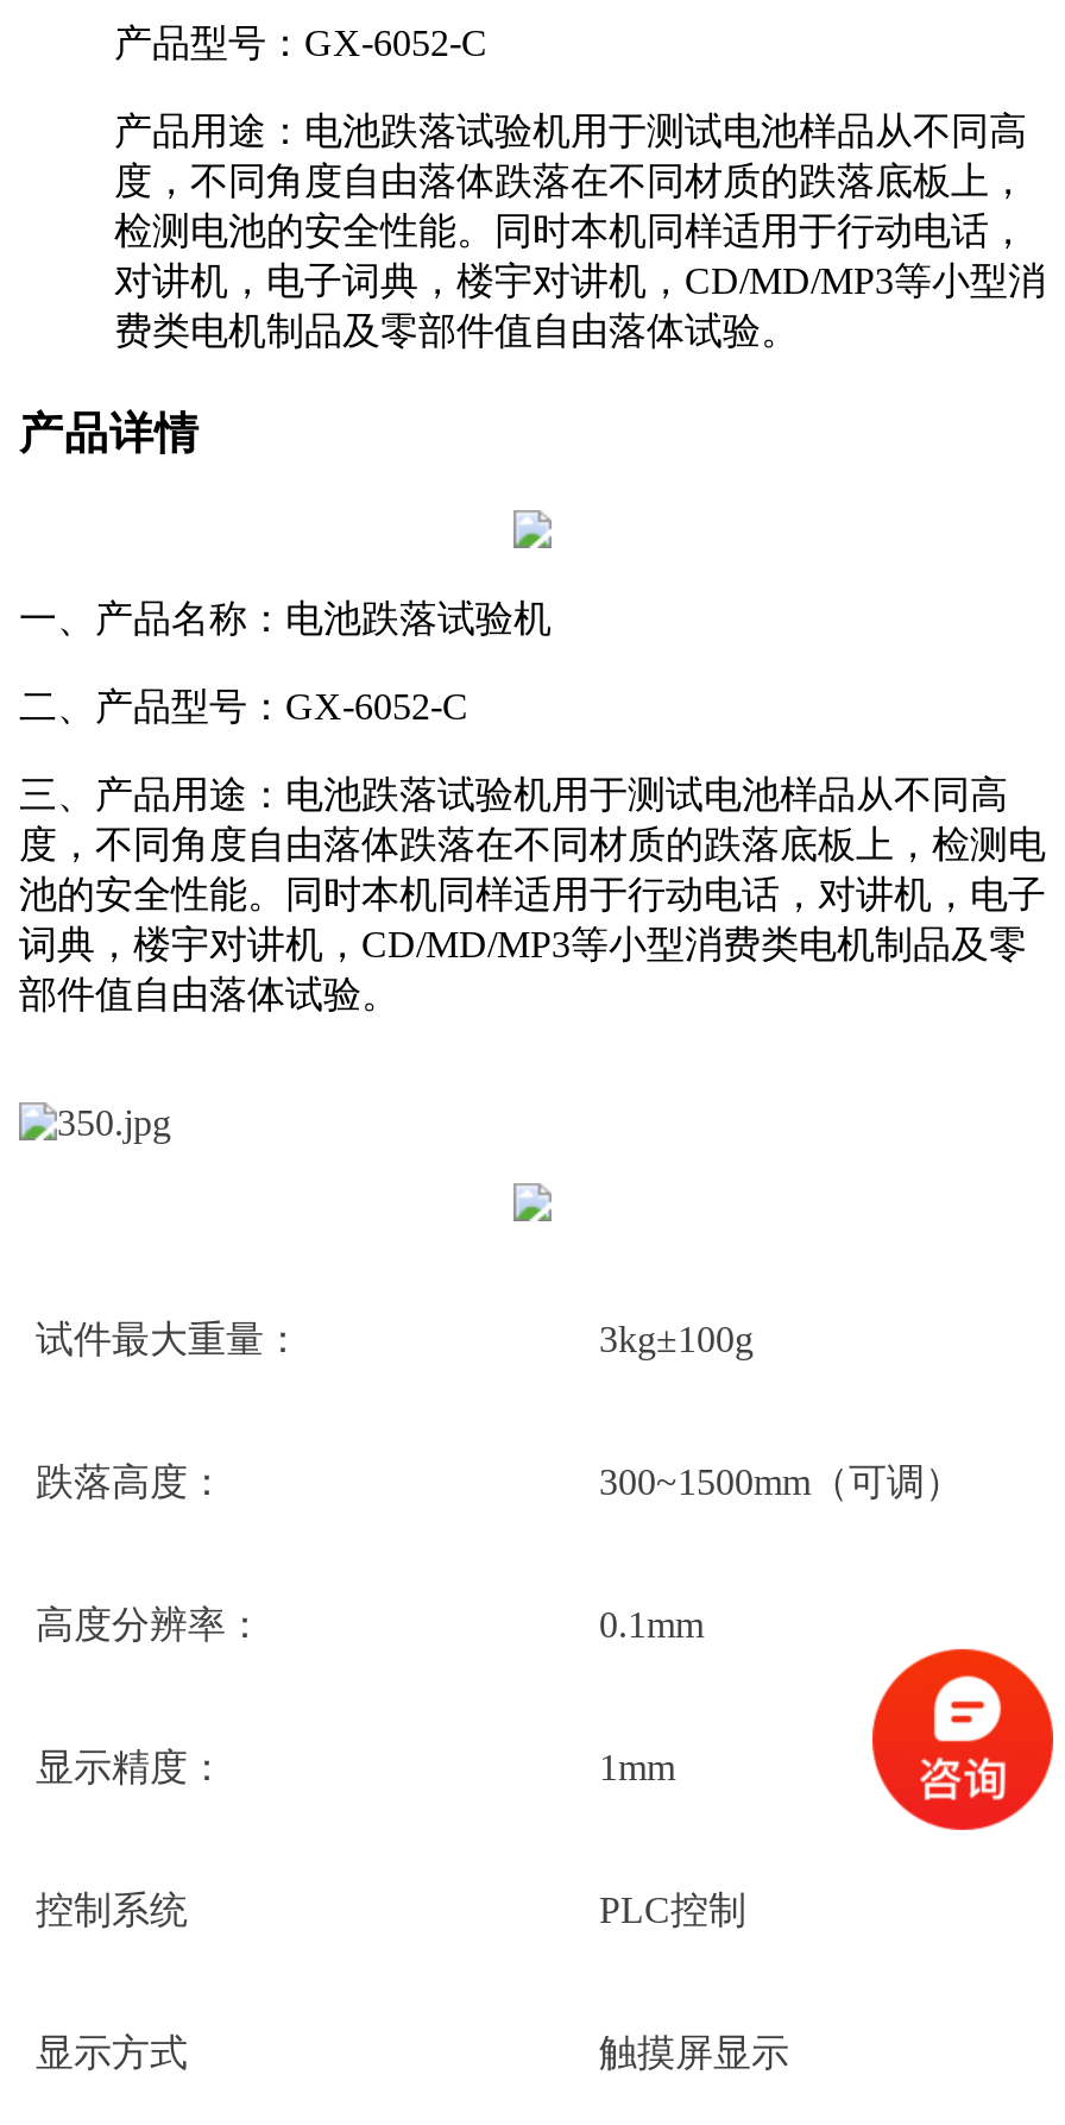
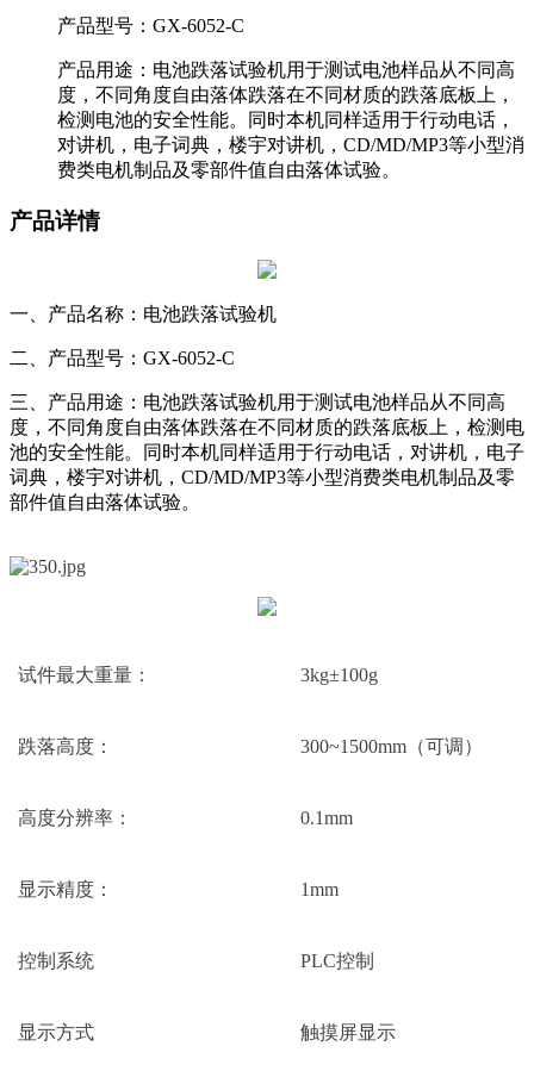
- [image]
